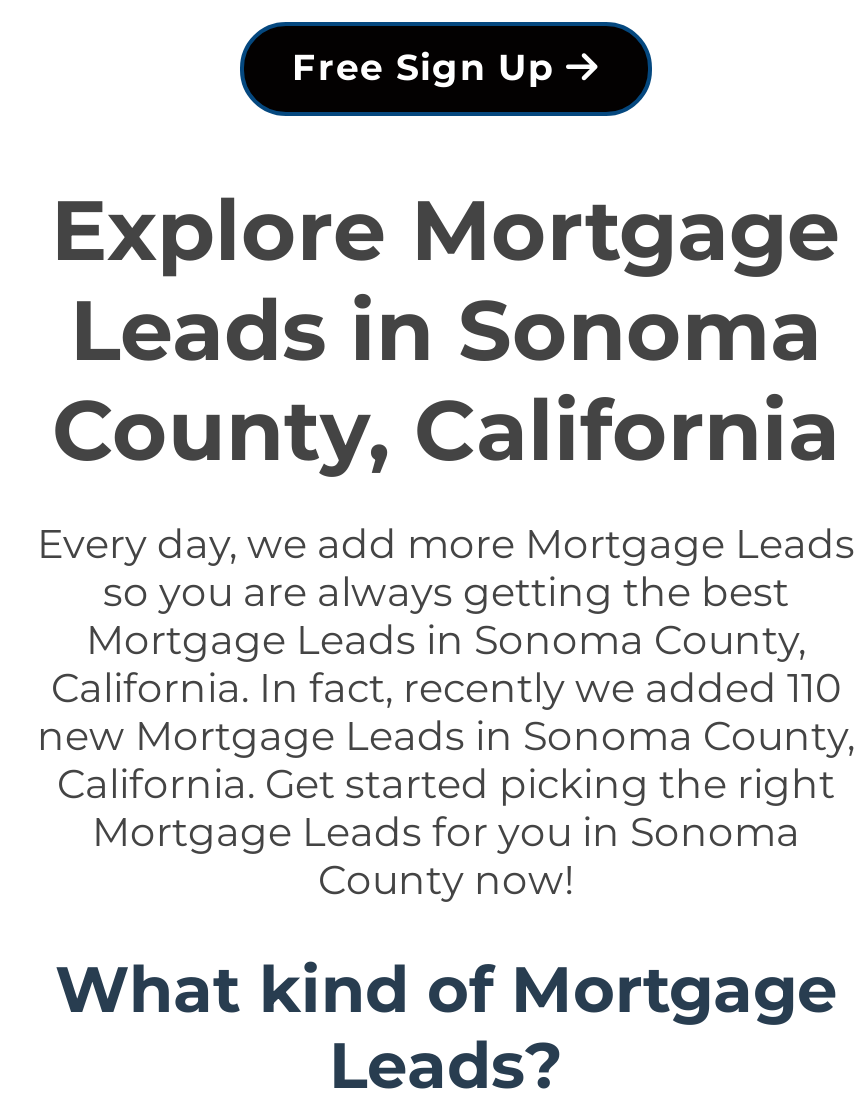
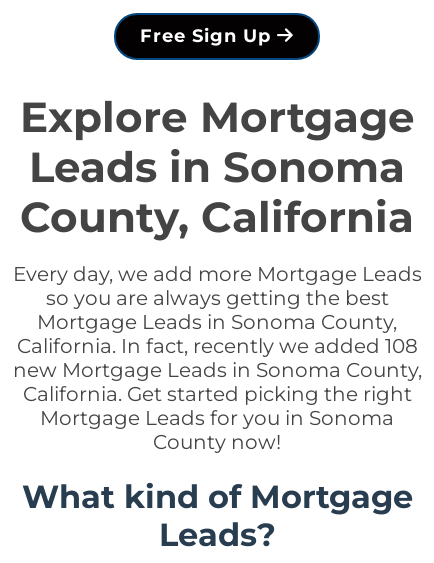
- California. In fact, recently we added 110
+ California. In fact, recently we added 108
